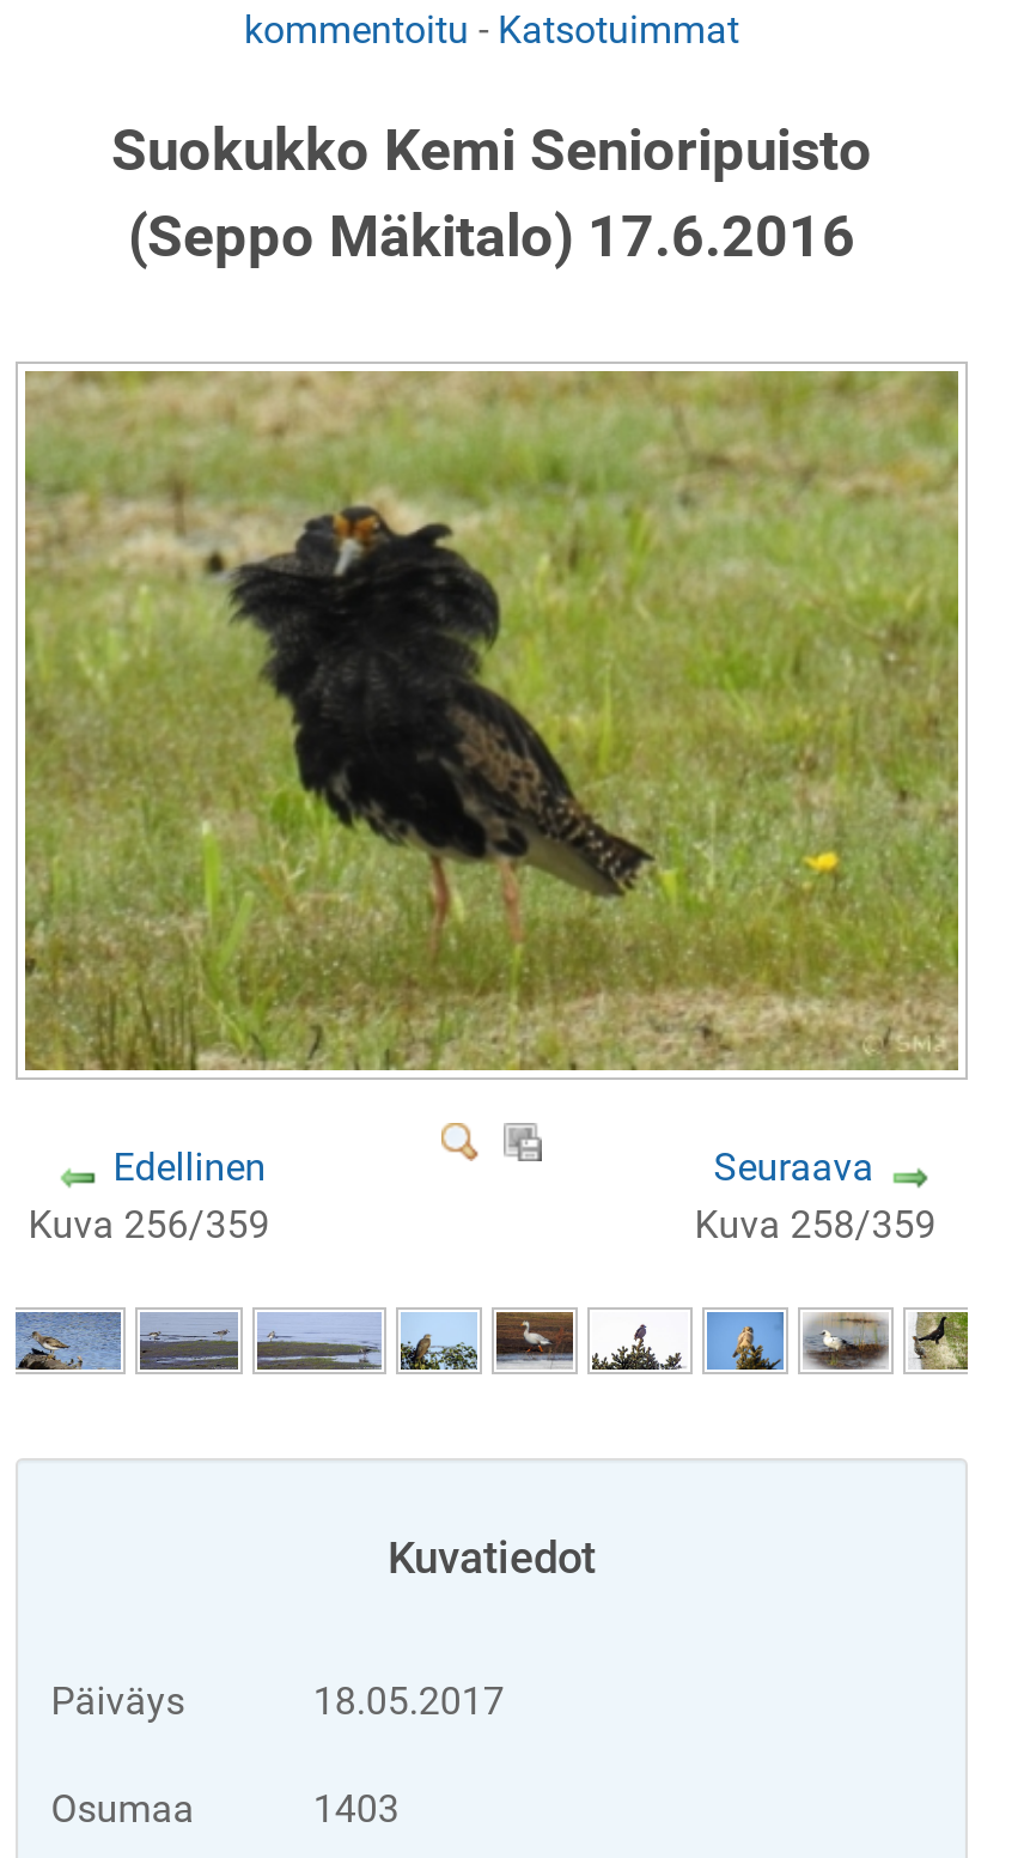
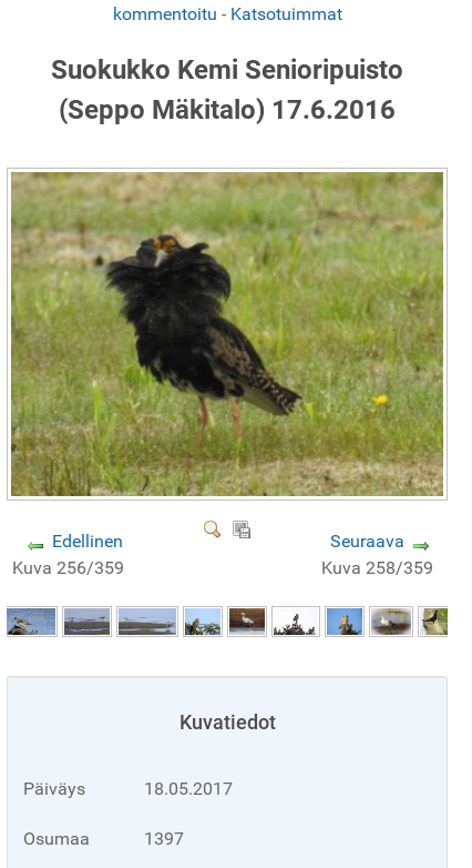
- 1403
+ 1397
